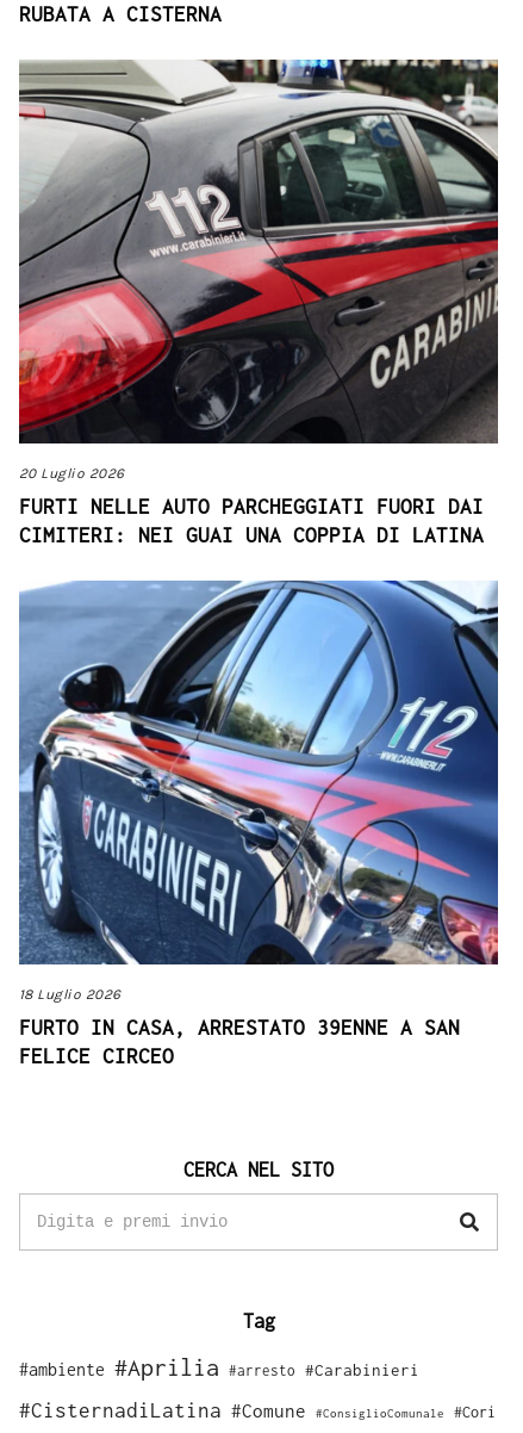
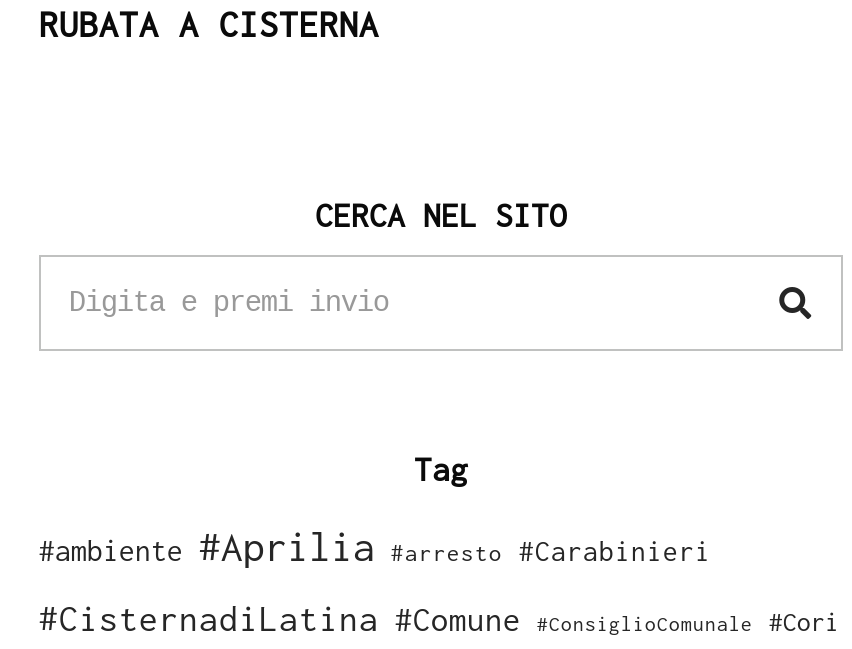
- [image]
- 20 Luglio 2026
- FURTI NELLE AUTO PARCHEGGIATI FUORI DAI
- CIMITERI: NEI GUAI UNA COPPIA DI LATINA

- [image]
- 18 Luglio 2026
- FURTO IN CASA, ARRESTATO 39ENNE A SAN
- FELICE CIRCEO
